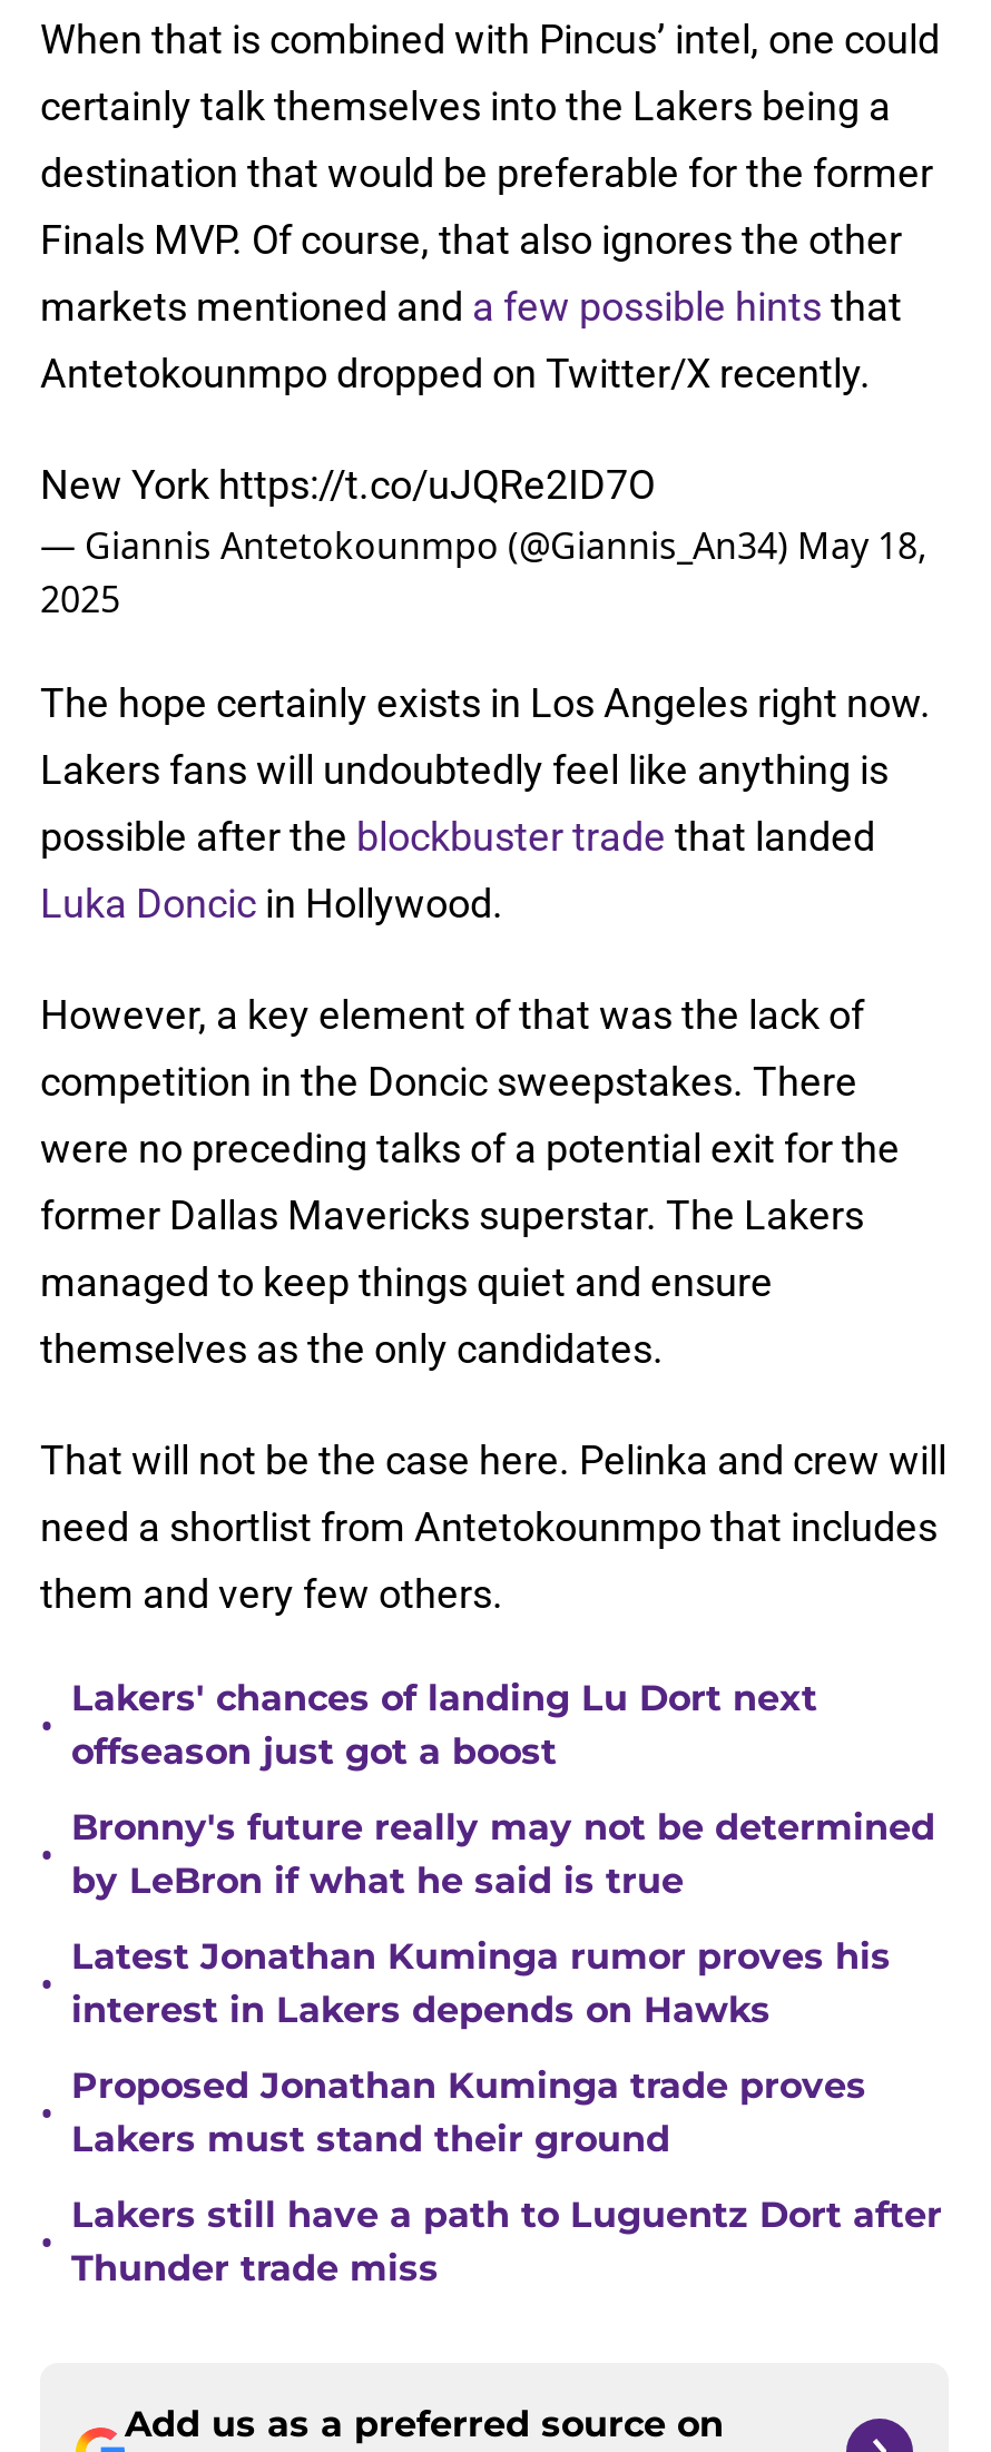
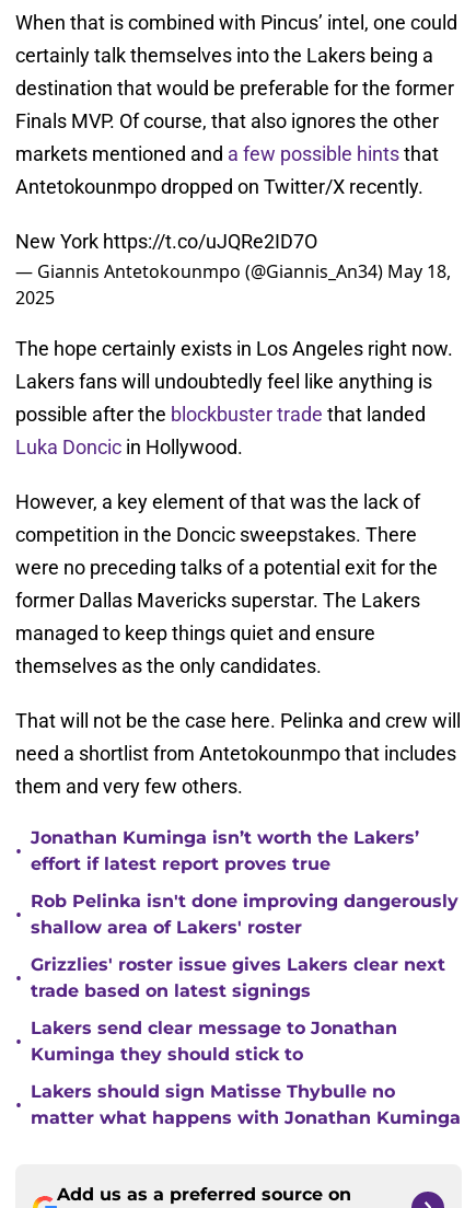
- Lakers' chances of landing Lu Dort next
- offseason just got a boost
+ Jonathan Kuminga isn’t worth the Lakers’
+ effort if latest report proves true

- Bronny's future really may not be determined
- by LeBron if what he said is true
+ Rob Pelinka isn't done improving dangerously
+ shallow area of Lakers' roster

- Latest Jonathan Kuminga rumor proves his
- interest in Lakers depends on Hawks
+ Grizzlies' roster issue gives Lakers clear next
+ trade based on latest signings

- Proposed Jonathan Kuminga trade proves
- Lakers must stand their ground
+ Lakers send clear message to Jonathan
+ Kuminga they should stick to

- Lakers still have a path to Luguentz Dort after
- Thunder trade miss
+ Lakers should sign Matisse Thybulle no
+ matter what happens with Jonathan Kuminga
